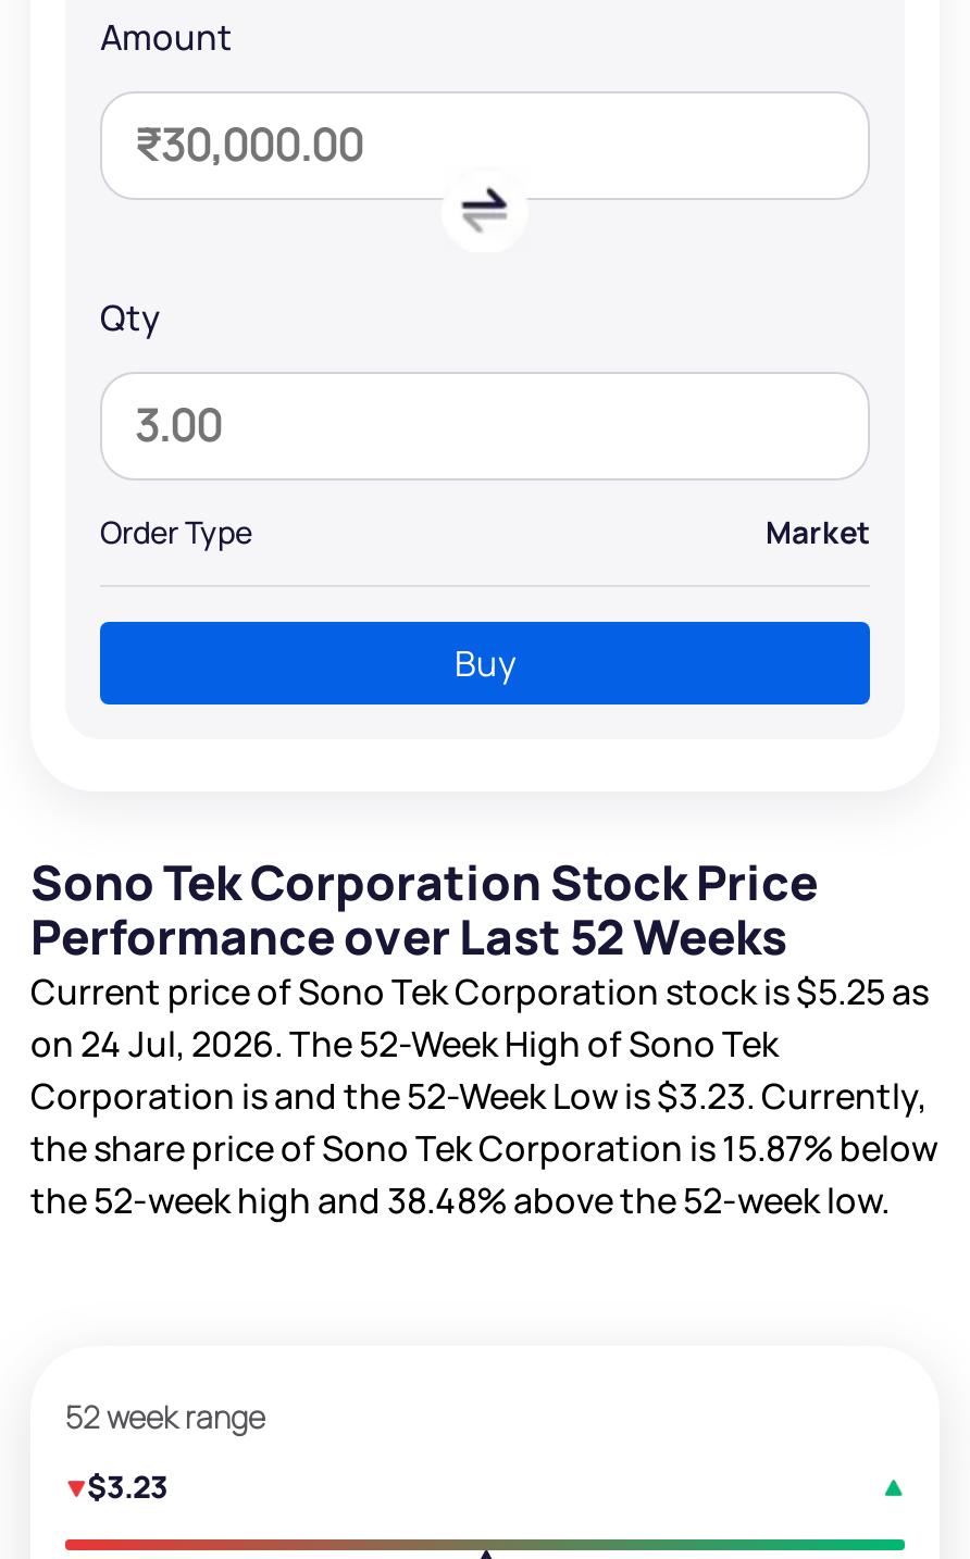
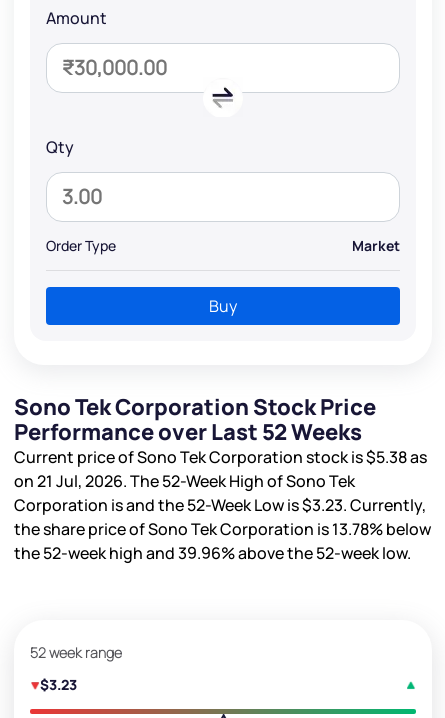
- Current price of Sono Tek Corporation stock is$5.25 as
+ Current price of Sono Tek Corporation stock is$5.38 as

- on 24 Jul, 2026. The 52-Week High of Sono Tek
+ on 21 Jul, 2026. The 52-Week High of Sono Tek

- the share price of Sono Tek Corporation is 15.87% below
+ the share price of Sono Tek Corporation is 13.78% below

- the 52-week high and 38.48% above the 52-week low.
+ the 52-week high and 39.96% above the 52-week low.
